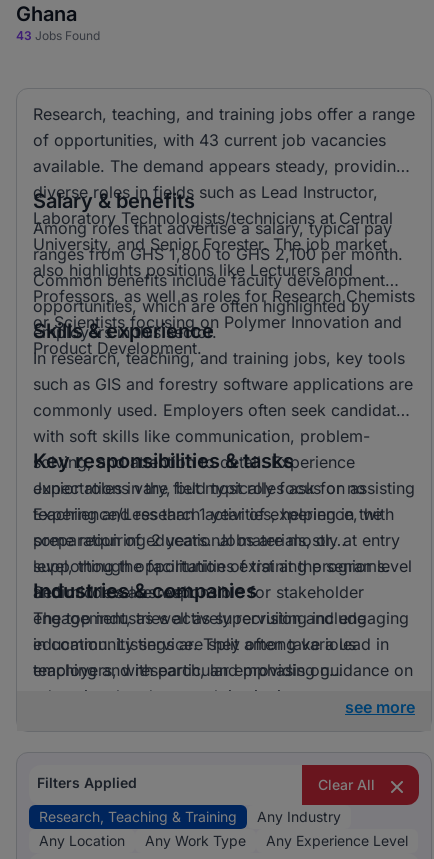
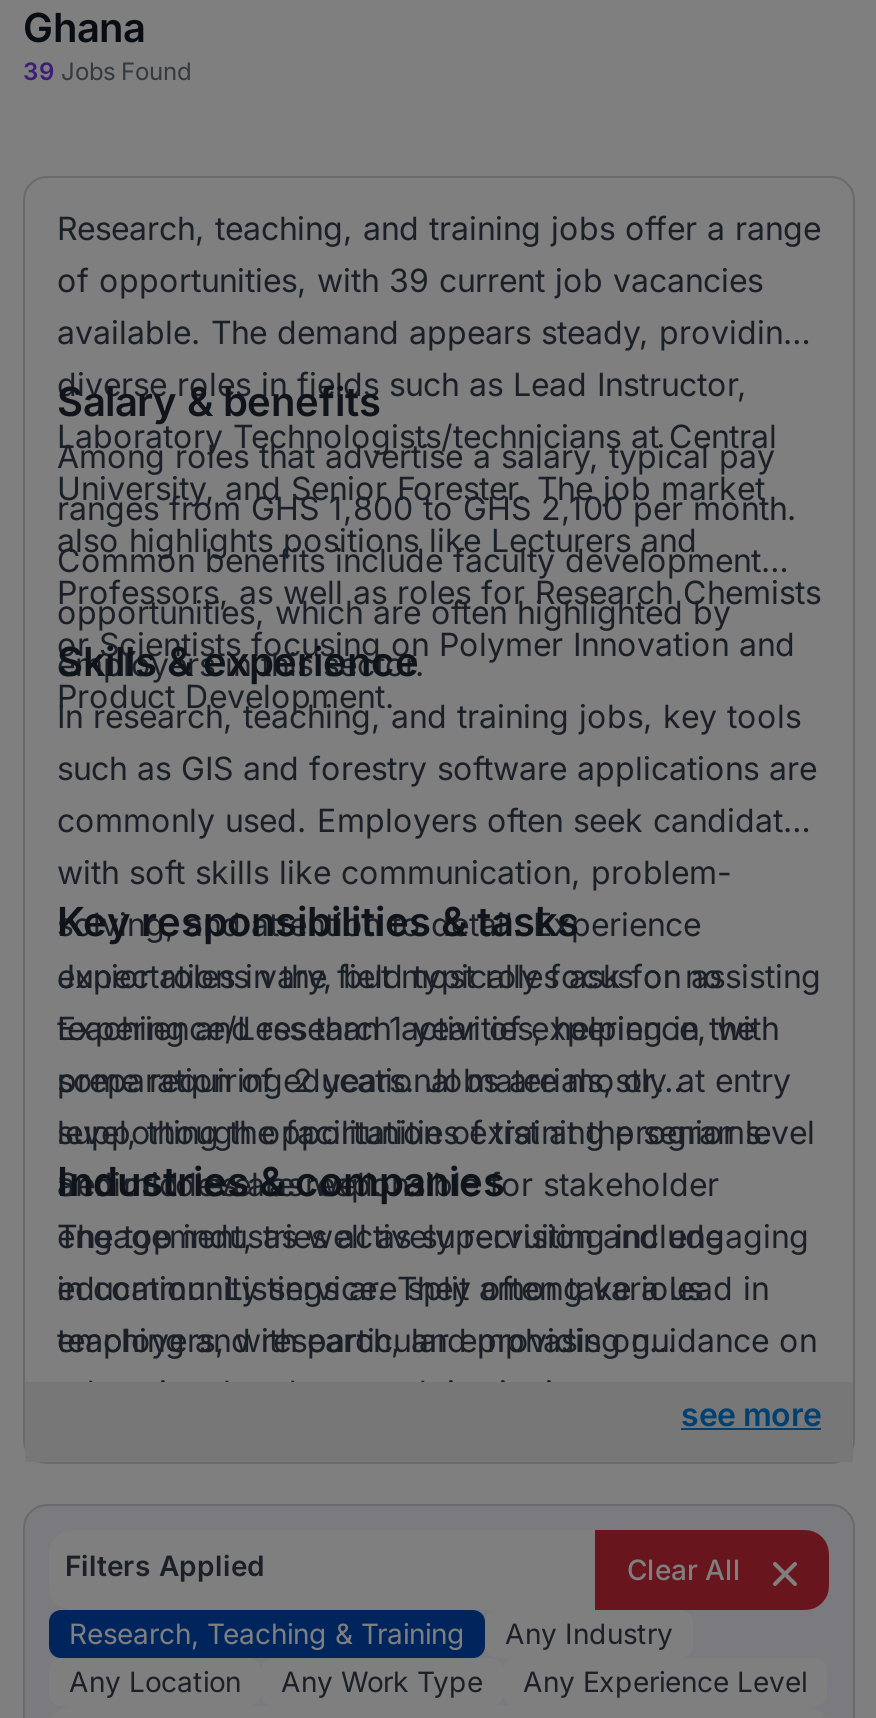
- 43 Jobs Found
+ 39 Jobs Found

- of opportunities, with 43 current job vacancies
+ of opportunities, with 39 current job vacancies
